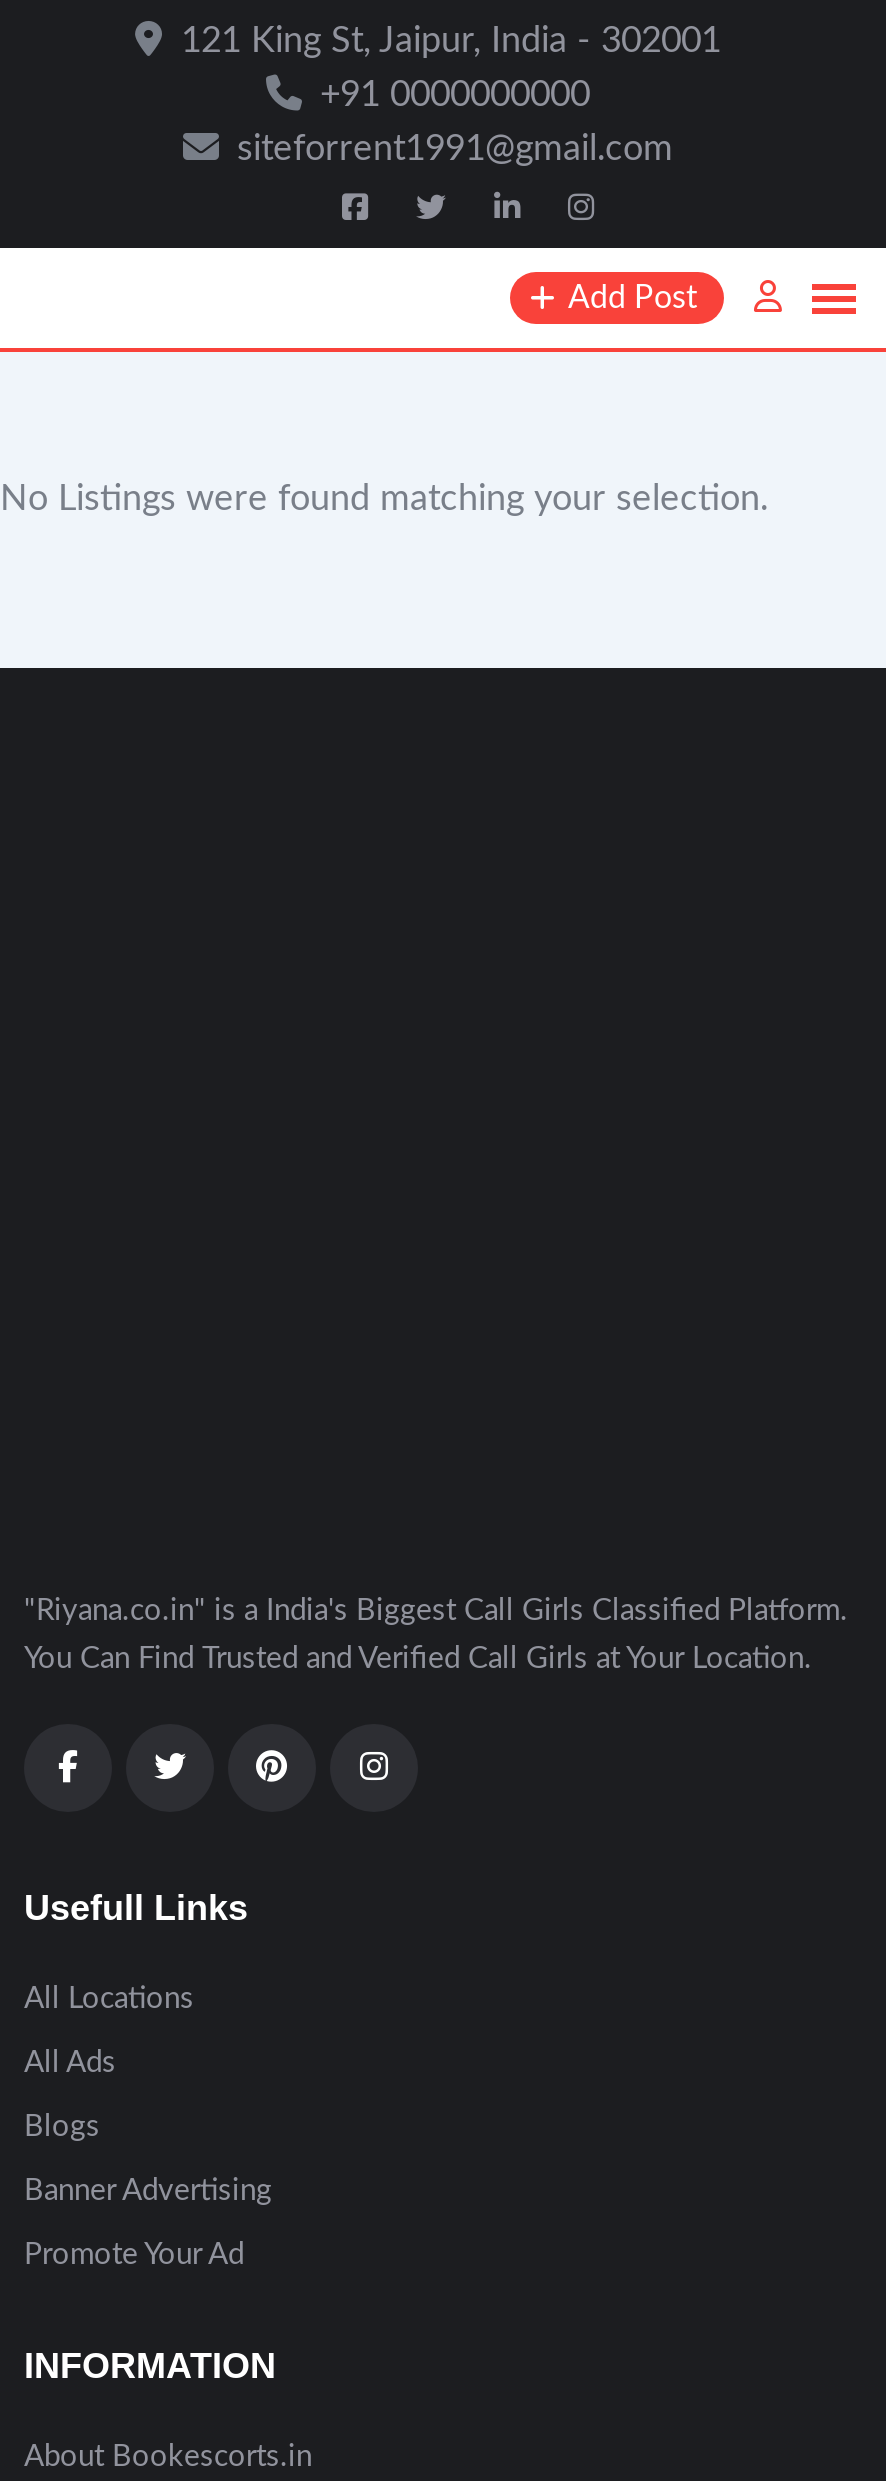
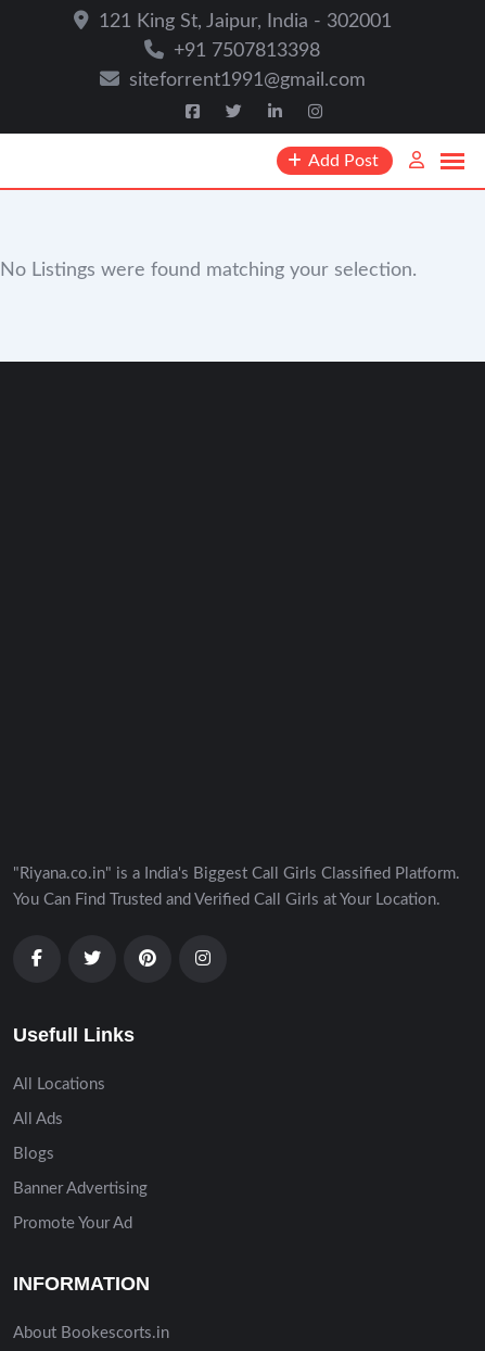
- +91 0000000000
+ +91 7507813398
